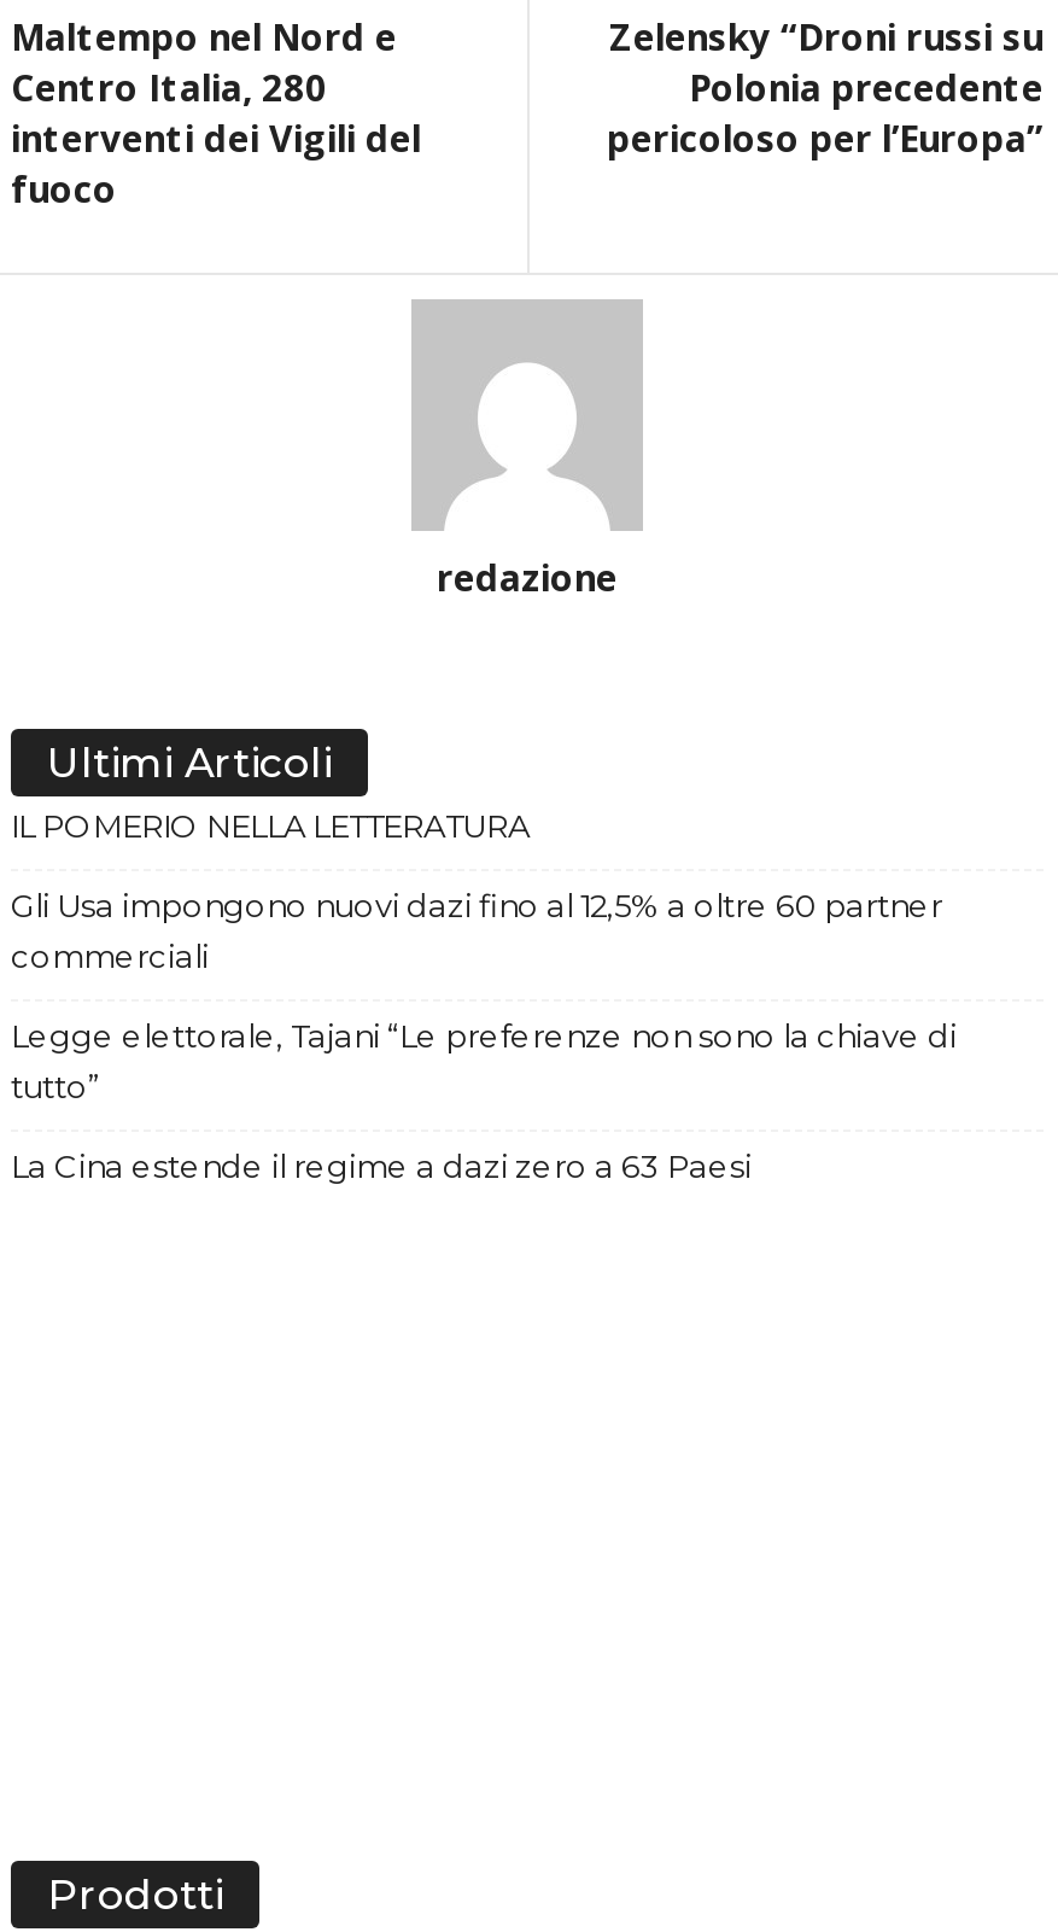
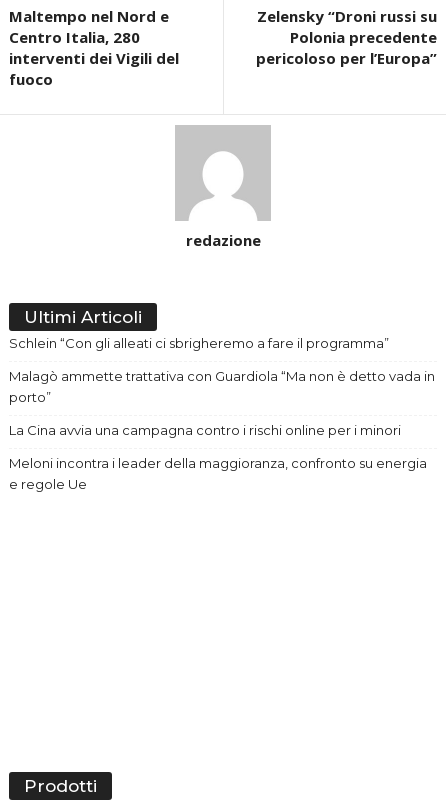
- IL POMERIO NELLA LETTERATURA
+ Schlein “Con gli alleati ci sbrigheremo a fare il programma”

- Gli Usa impongono nuovi dazi fino al 12,5% a oltre 60 partner
- commerciali
+ Malagò ammette trattativa con Guardiola “Ma non è detto vada in
+ porto”

- Legge elettorale, Tajani “Le preferenze non sono la chiave di
- tutto”
+ La Cina avvia una campagna contro i rischi online per i minori

- La Cina estende il regime a dazi zero a 63 Paesi
+ Meloni incontra i leader della maggioranza, confronto su energia
+ e regole Ue
